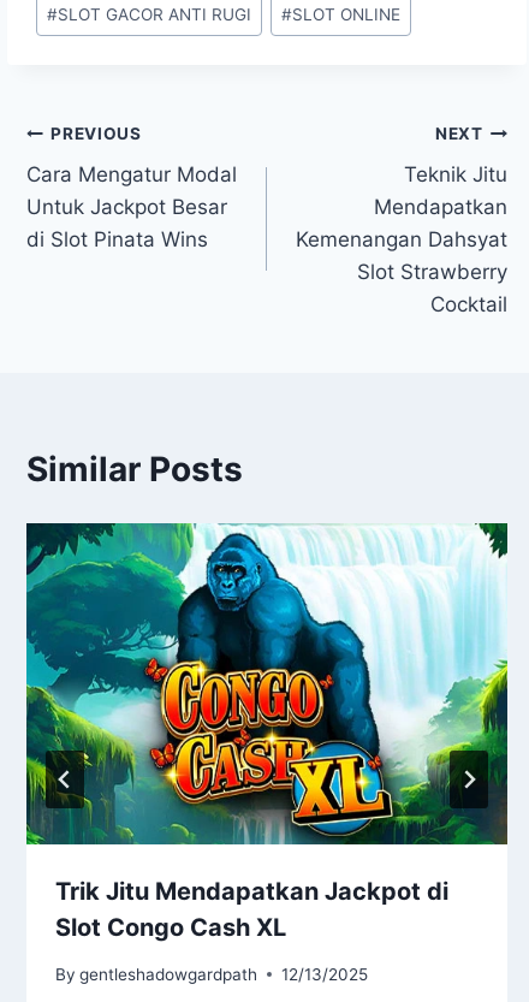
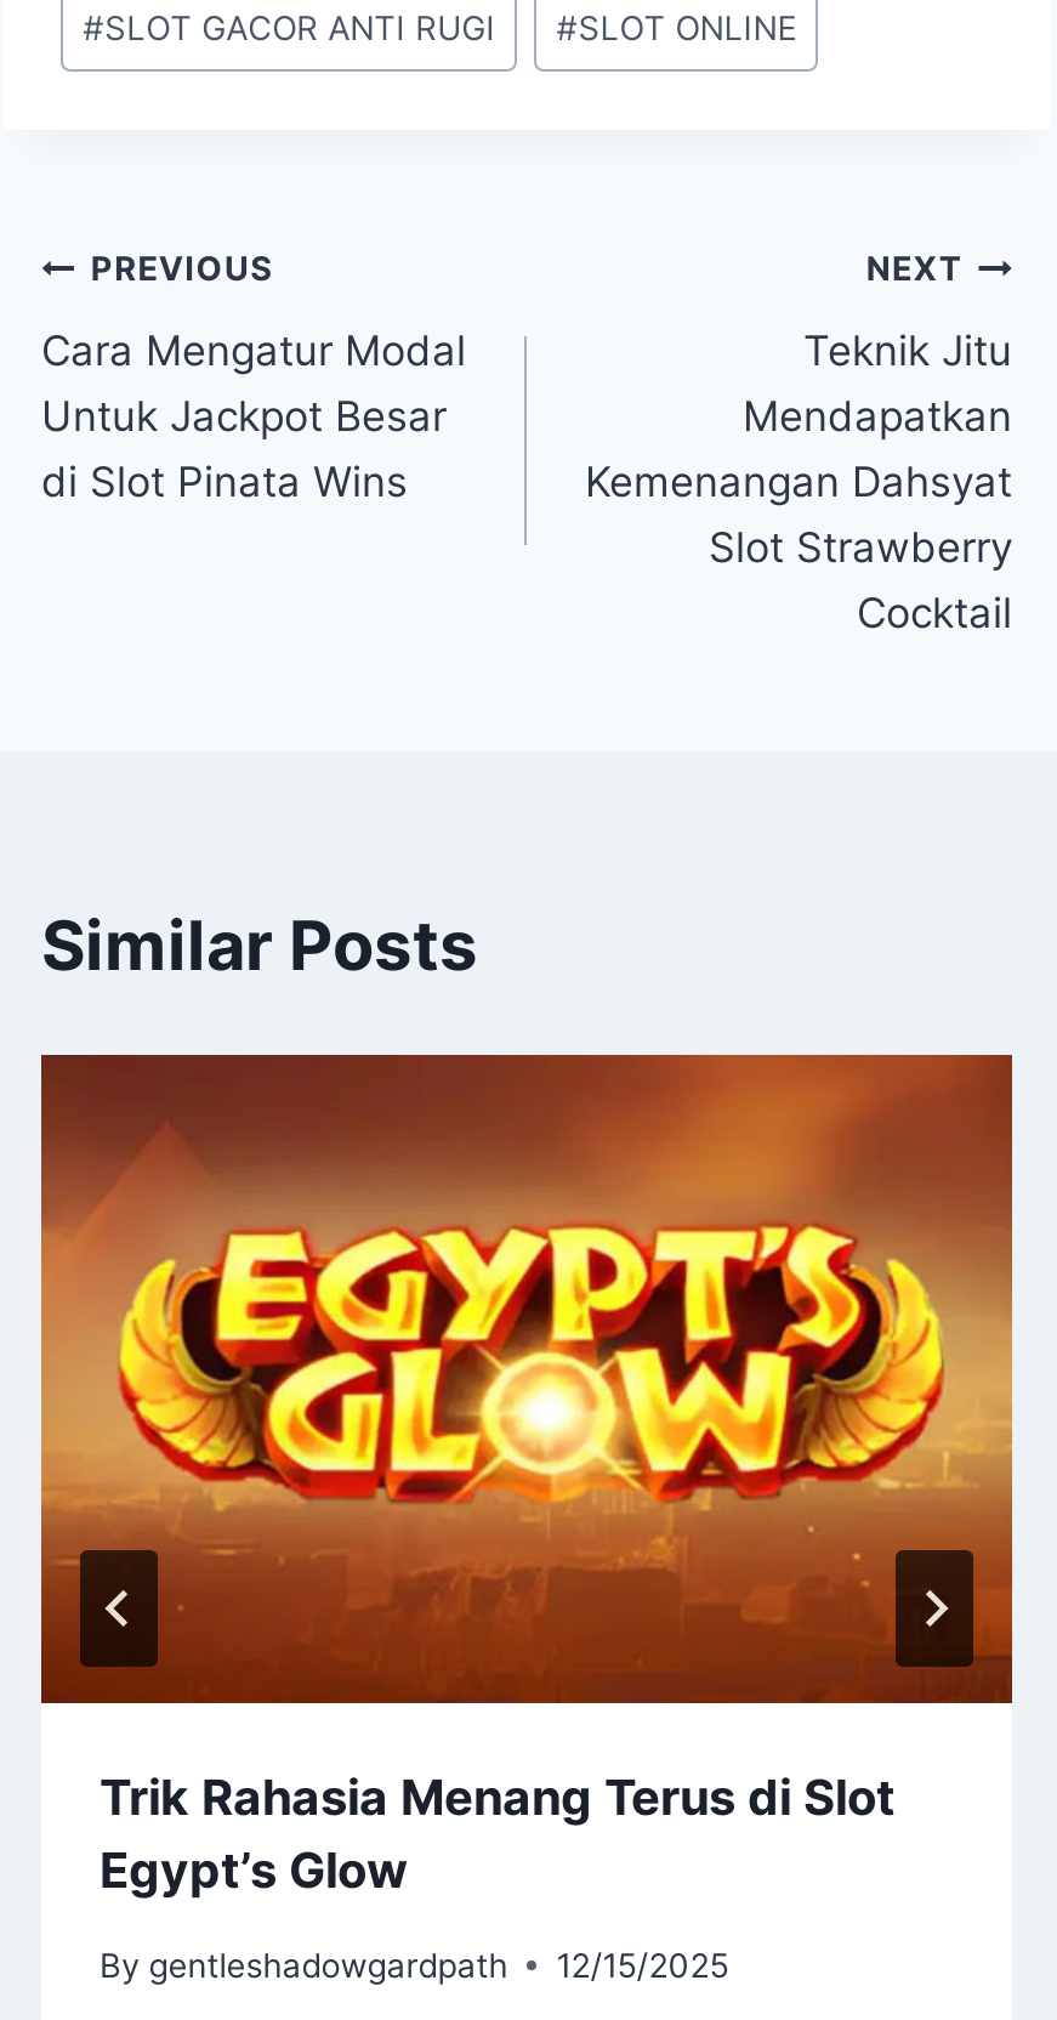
- [image]
- Trik Jitu Mendapatkan Jackpot di
- Slot Congo Cash XL
+ [image]
+ Trik Rahasia Menang Terus di Slot
+ Egypt’s Glow

- By gentleshadowgardpath 12/13/2025
+ By gentleshadowgardpath 12/15/2025
